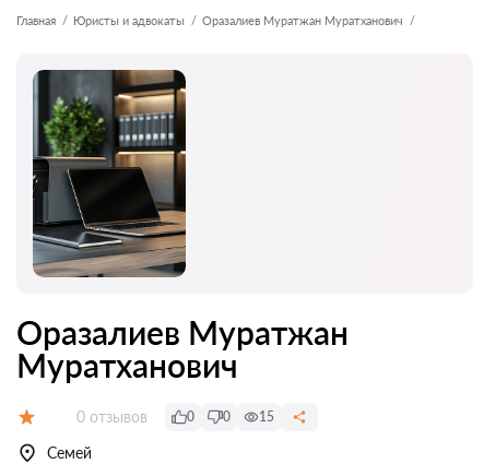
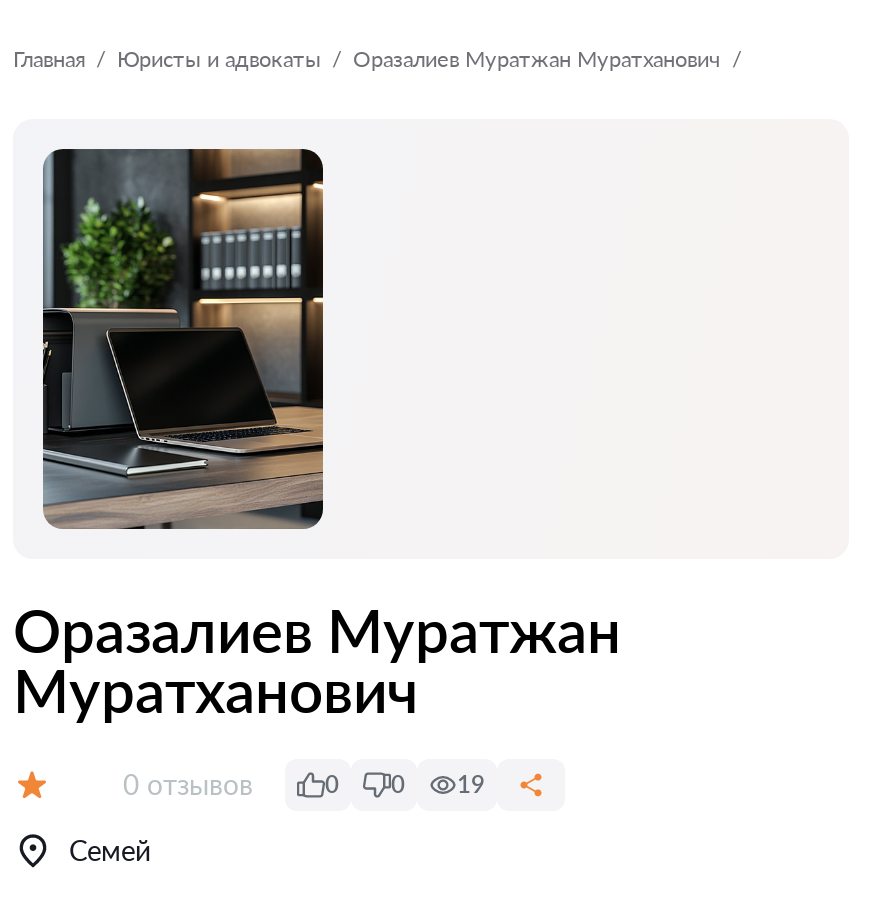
- 15
+ 19
